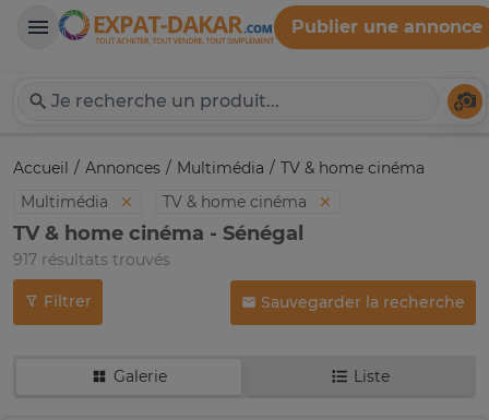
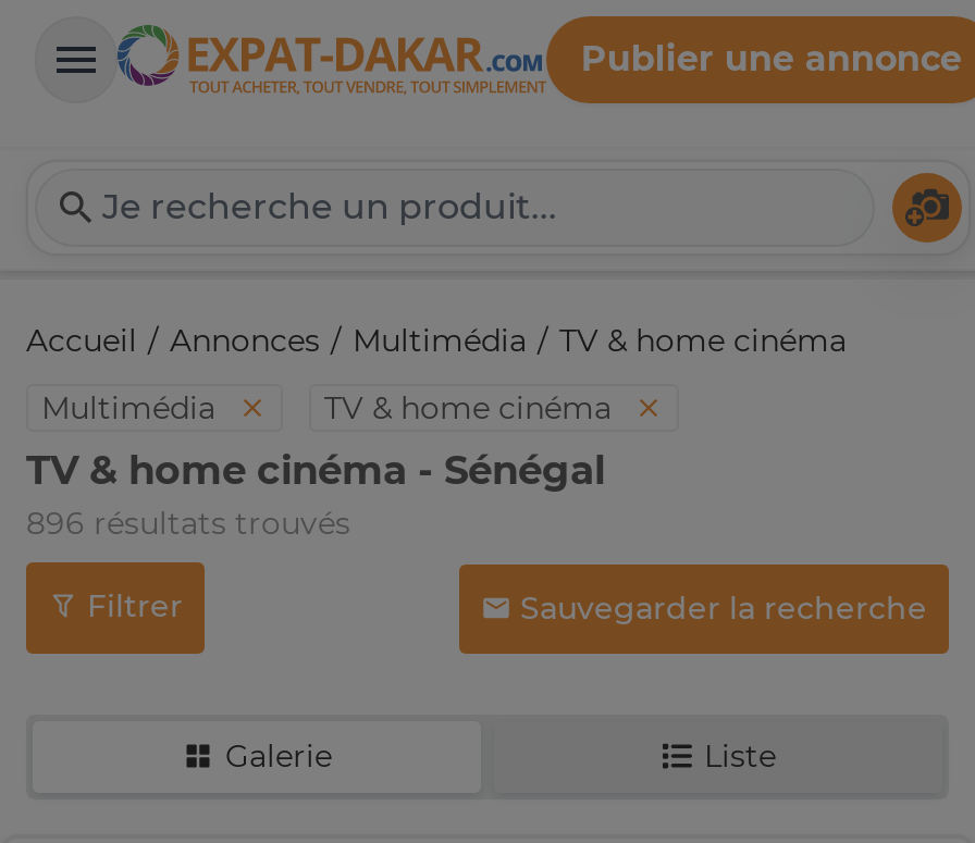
- 917 résultats trouvés
+ 896 résultats trouvés
